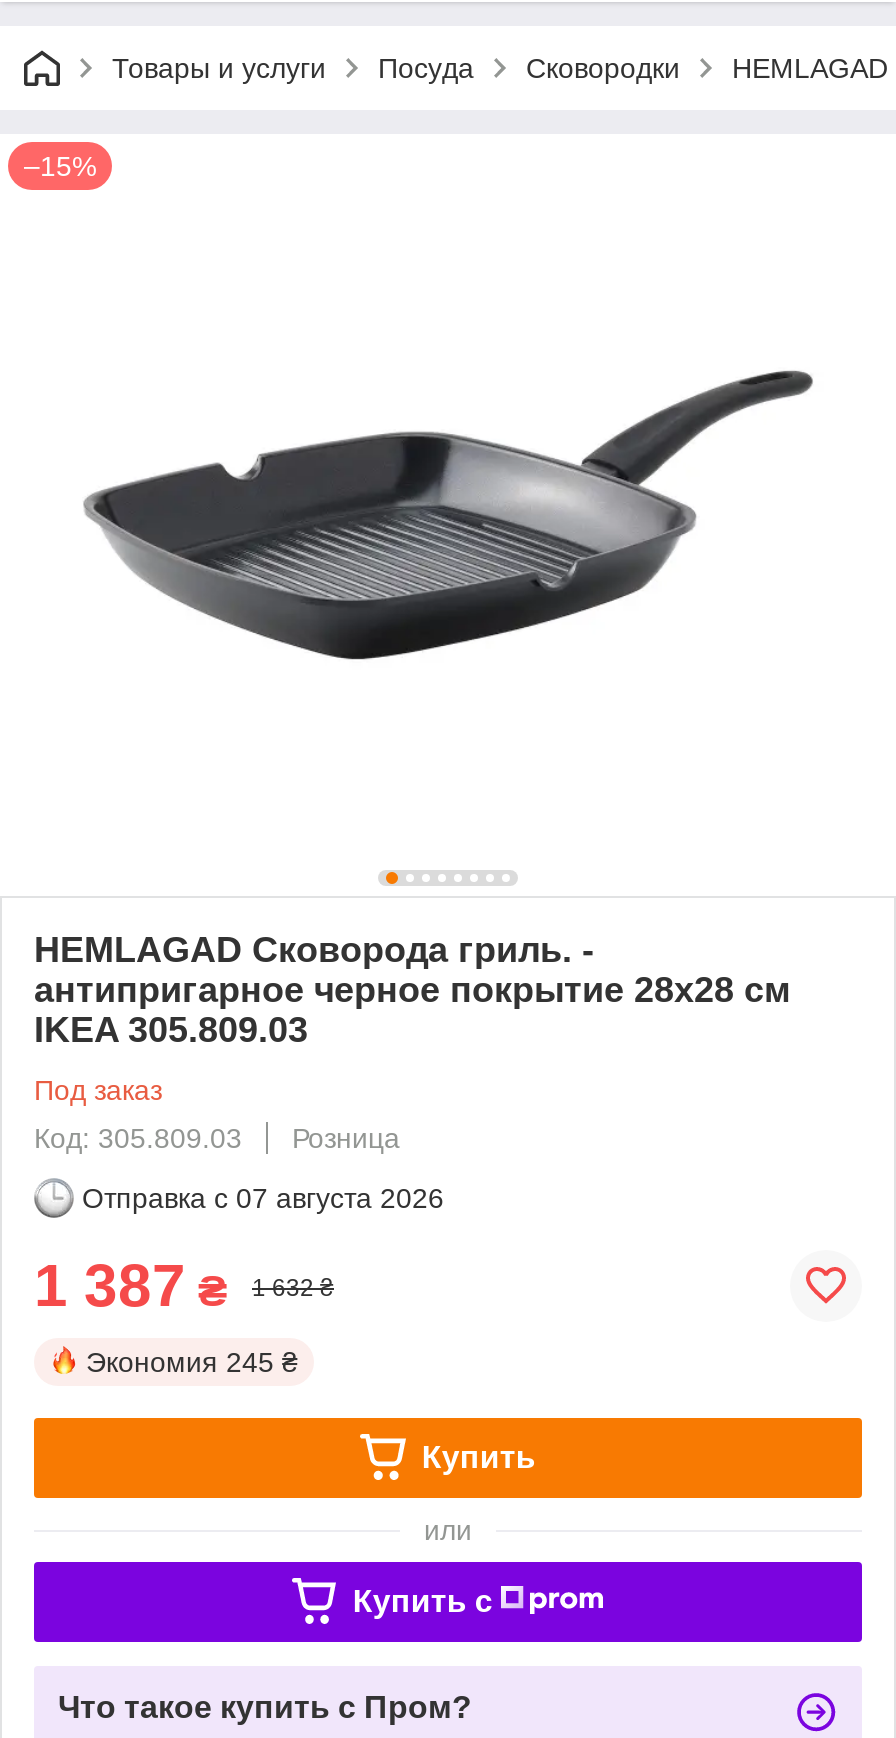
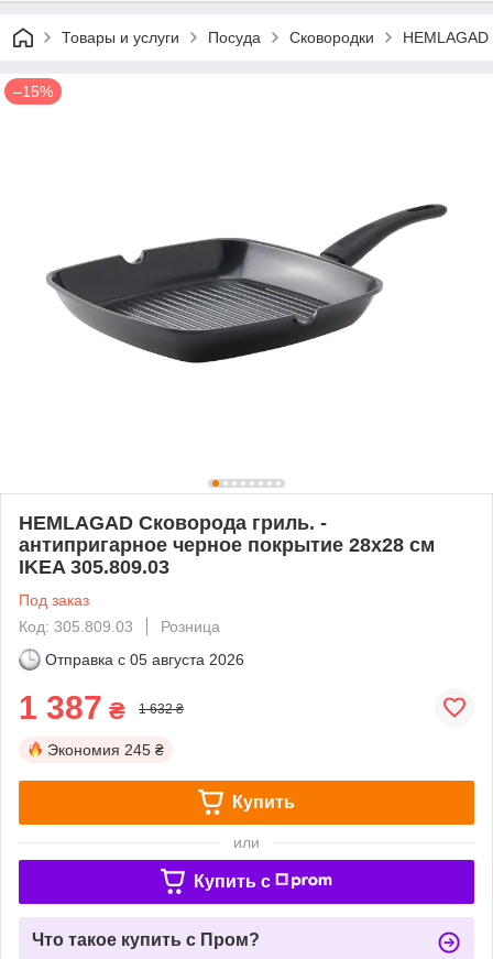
- Отправка с 07 августа 2026
+ Отправка с 05 августа 2026
